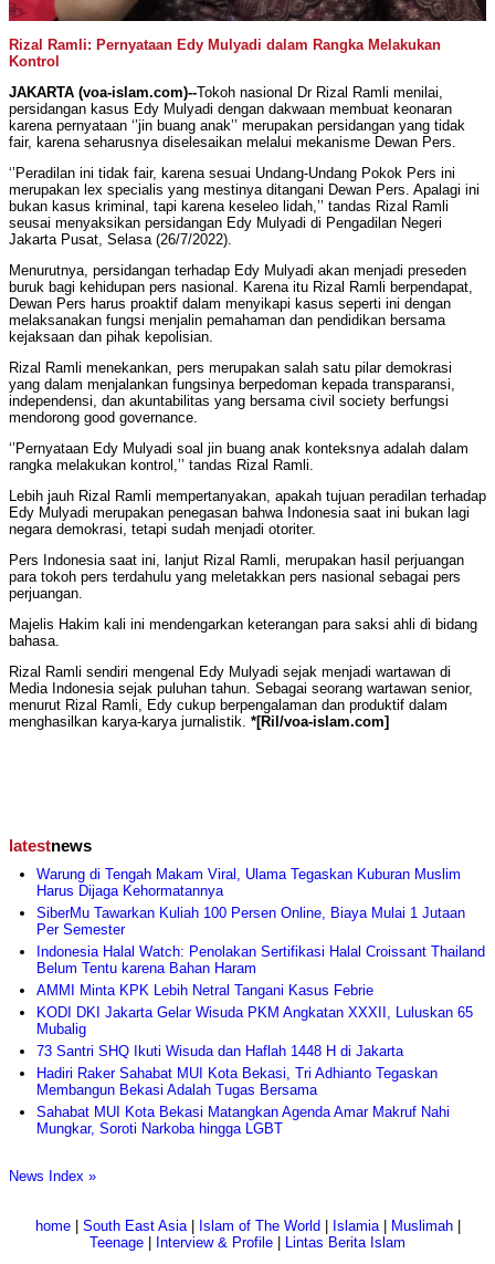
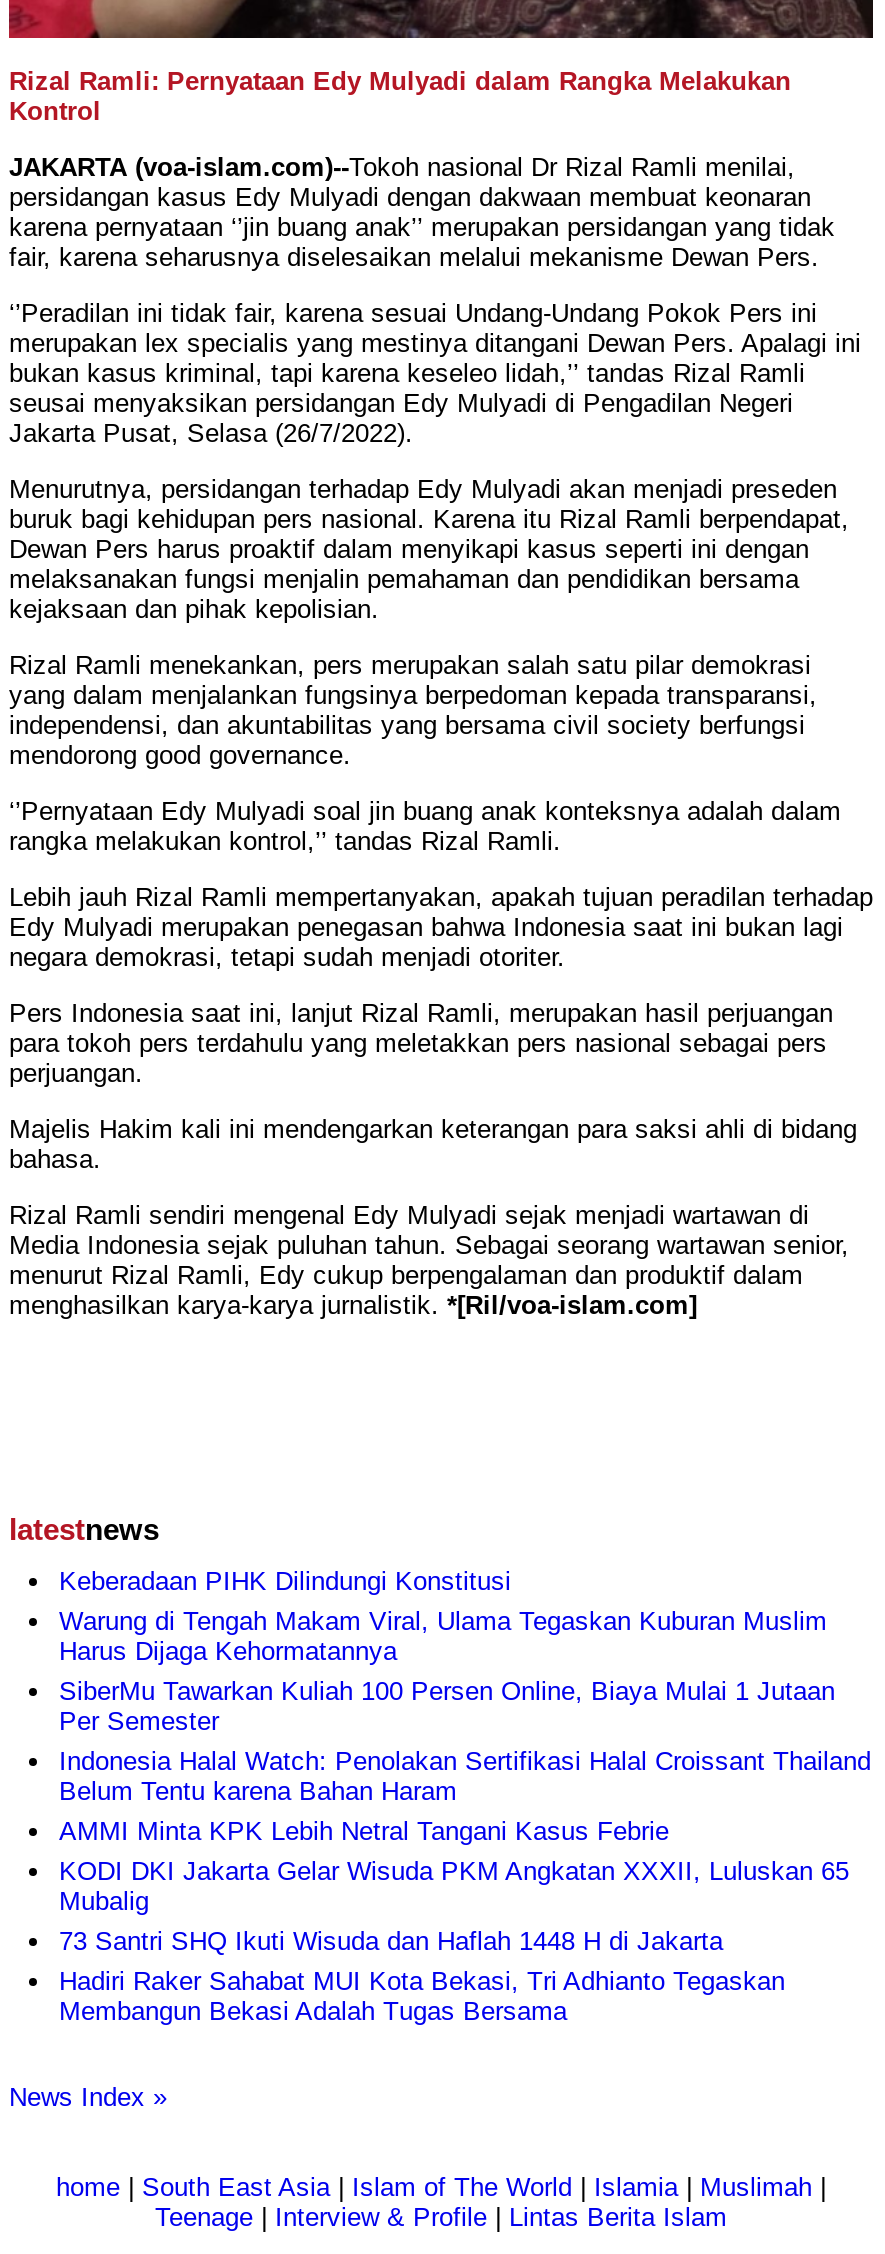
+ Keberadaan PIHK Dilindungi Konstitusi

moved down: Warung di Tengah Makam Viral, Ulama Tegaskan Kuburan Muslim | Harus Dijaga Kehormatannya | SiberMu Tawarkan Kuliah 100 Persen Online, Biaya Mulai 1 Jutaan | ... | Hadiri Raker Sahabat MUI Kota Bekasi, Tri Adhianto Tegaskan | Membangun Bekasi Adalah Tugas Bersama

- Sahabat MUI Kota Bekasi Matangkan Agenda Amar Makruf Nahi
- Mungkar, Soroti Narkoba hingga LGBT
